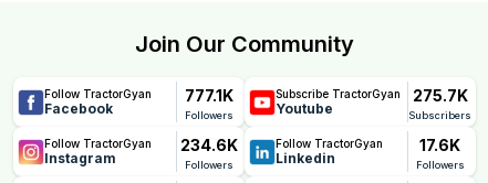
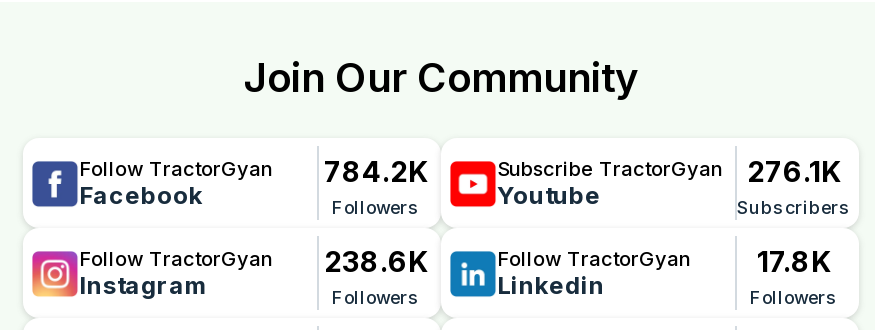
- 777.1K
+ 784.2K

- Subscribe TractorGyan 275.7K
+ Subscribe TractorGyan 276.1K

- 234.6K
+ 238.6K

- 17.6K
+ 17.8K
